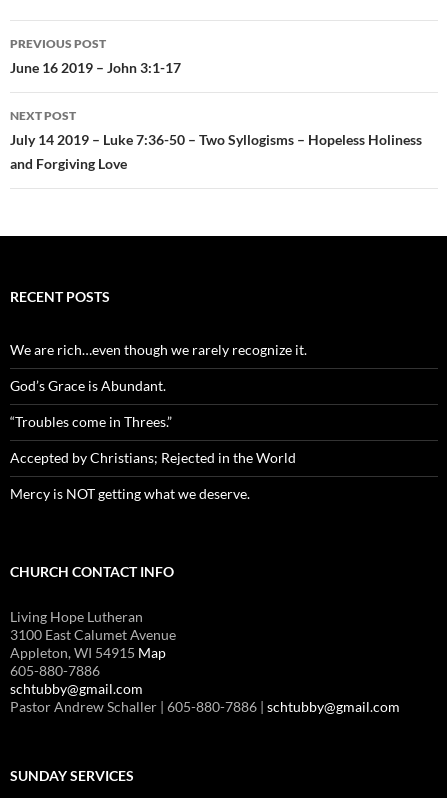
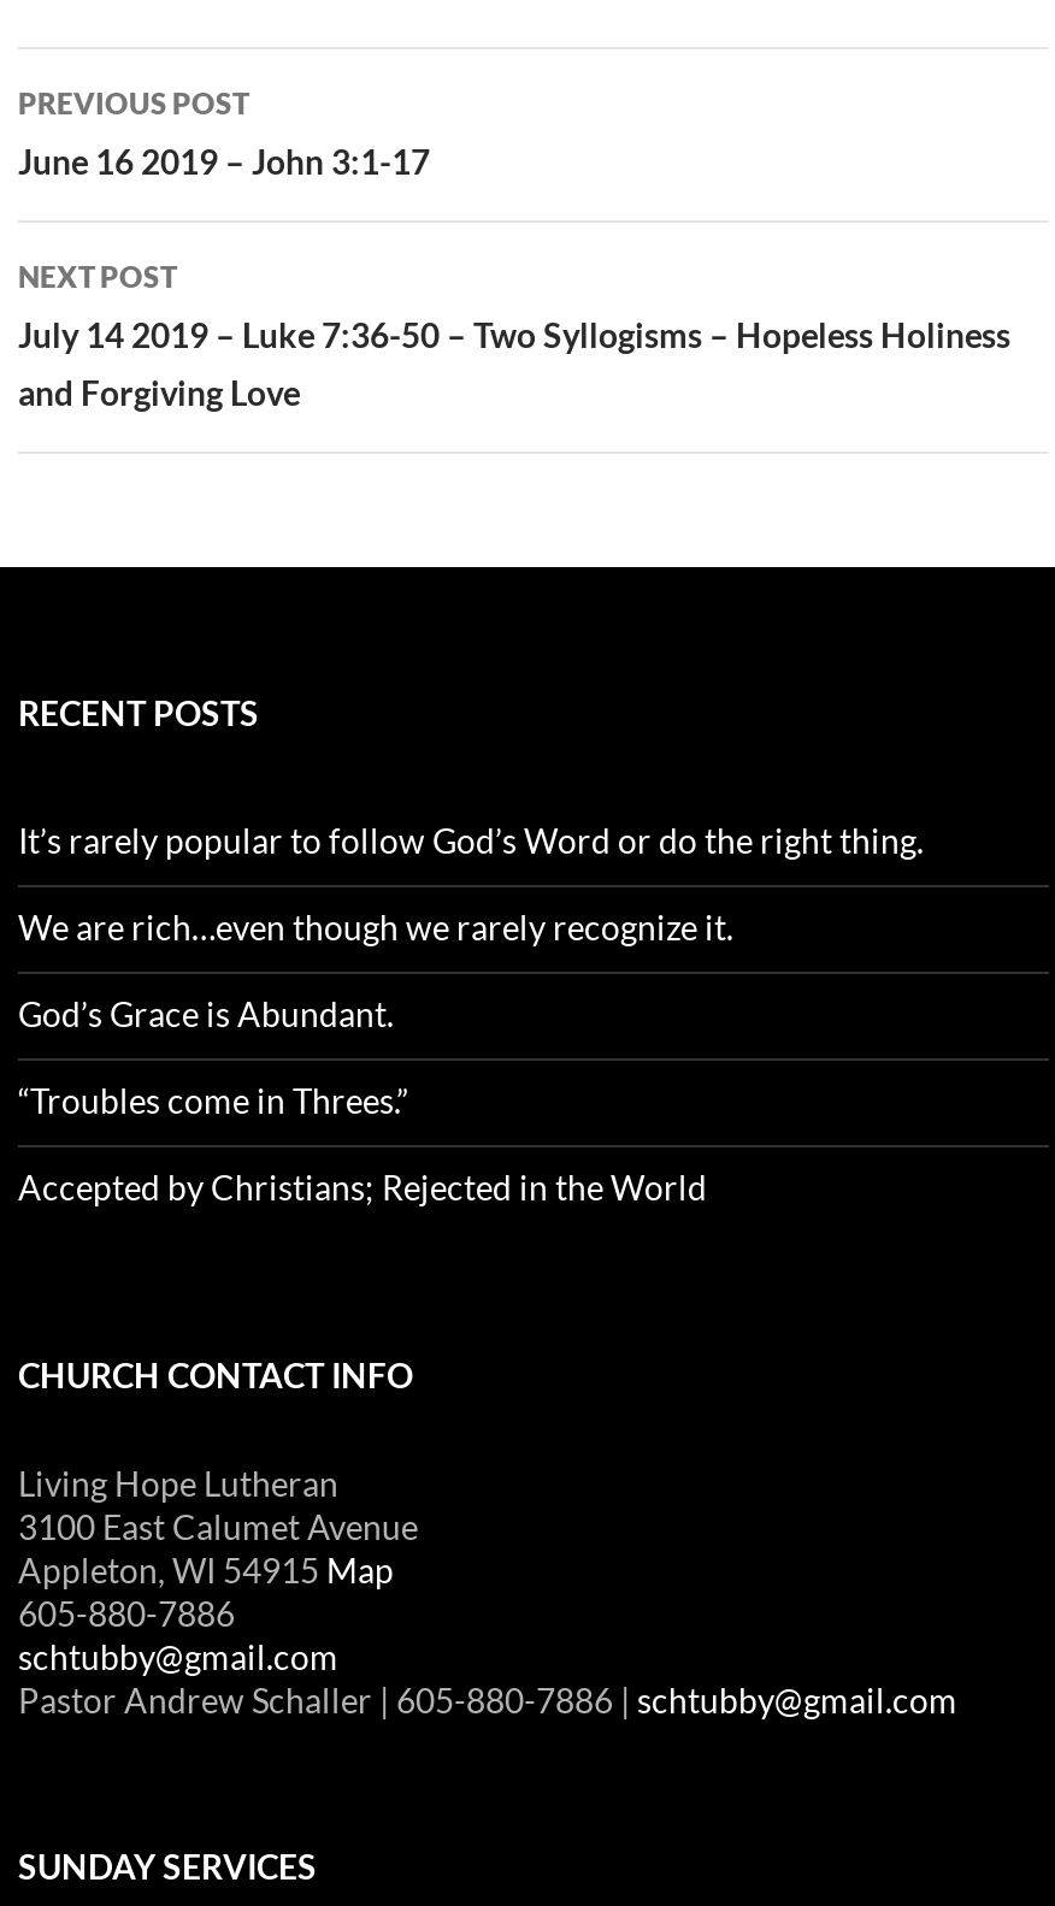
+ It’s rarely popular to follow God’s Word or do the right thing.

moved down: We are rich…even though we rarely recognize it. | God’s Grace is Abundant. | “Troubles come in Threes.” | Accepted by Christians; Rejected in the World

- Mercy is NOT getting what we deserve.
